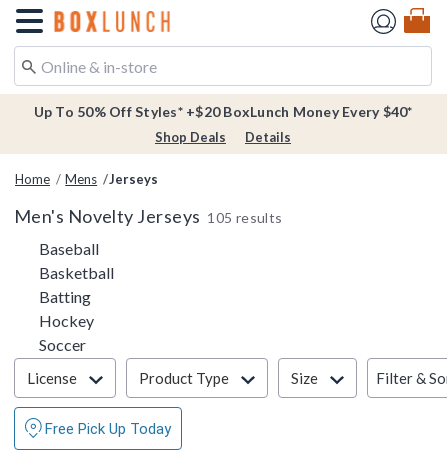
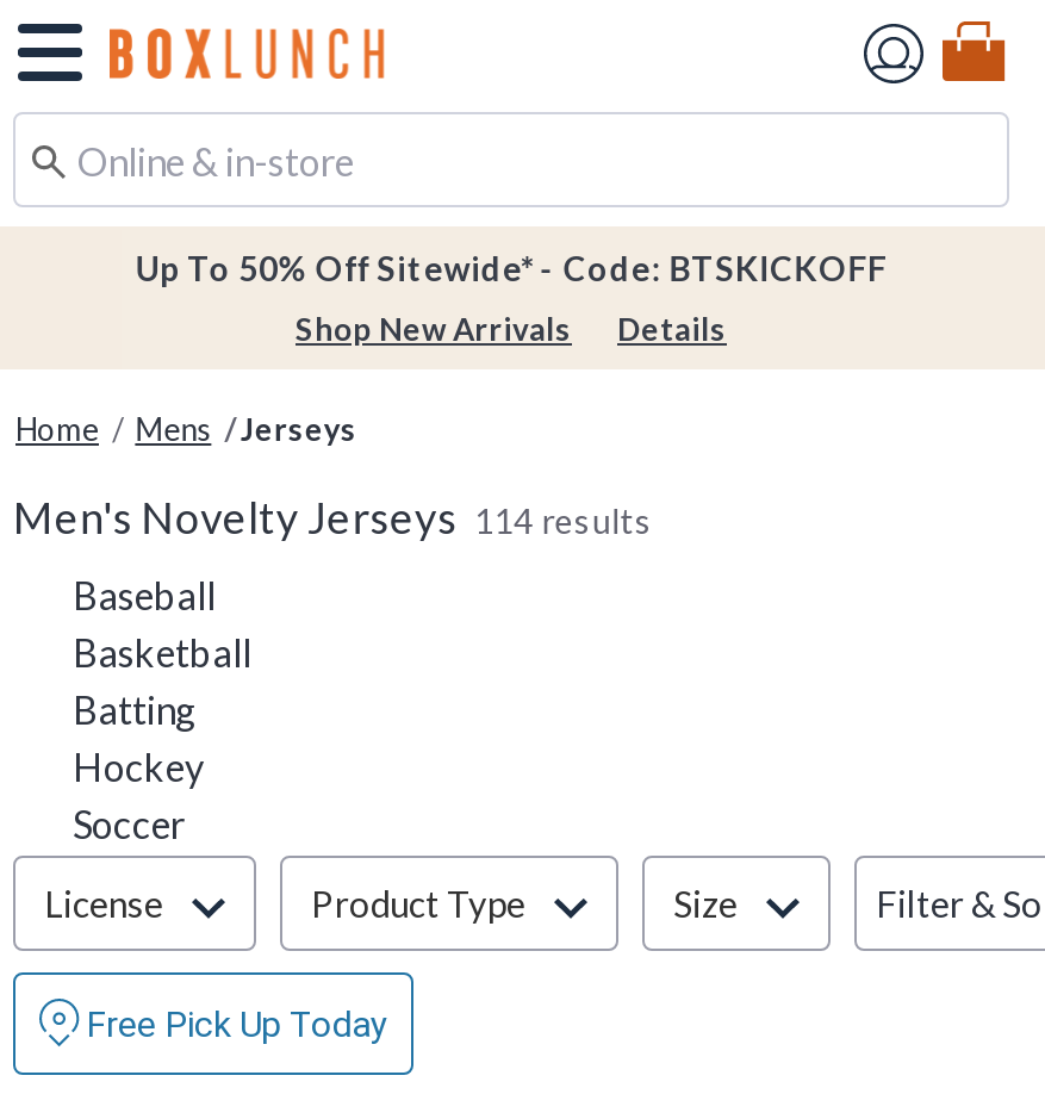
- Up To 50% Off Styles* +$20 BoxLunch Money Every $40*
+ Up To 50% Off Sitewide* - Code: BTSKICKOFF

- Shop Deals
+ Shop New Arrivals

- Men's Novelty Jerseys 105 results
+ Men's Novelty Jerseys 114 results
